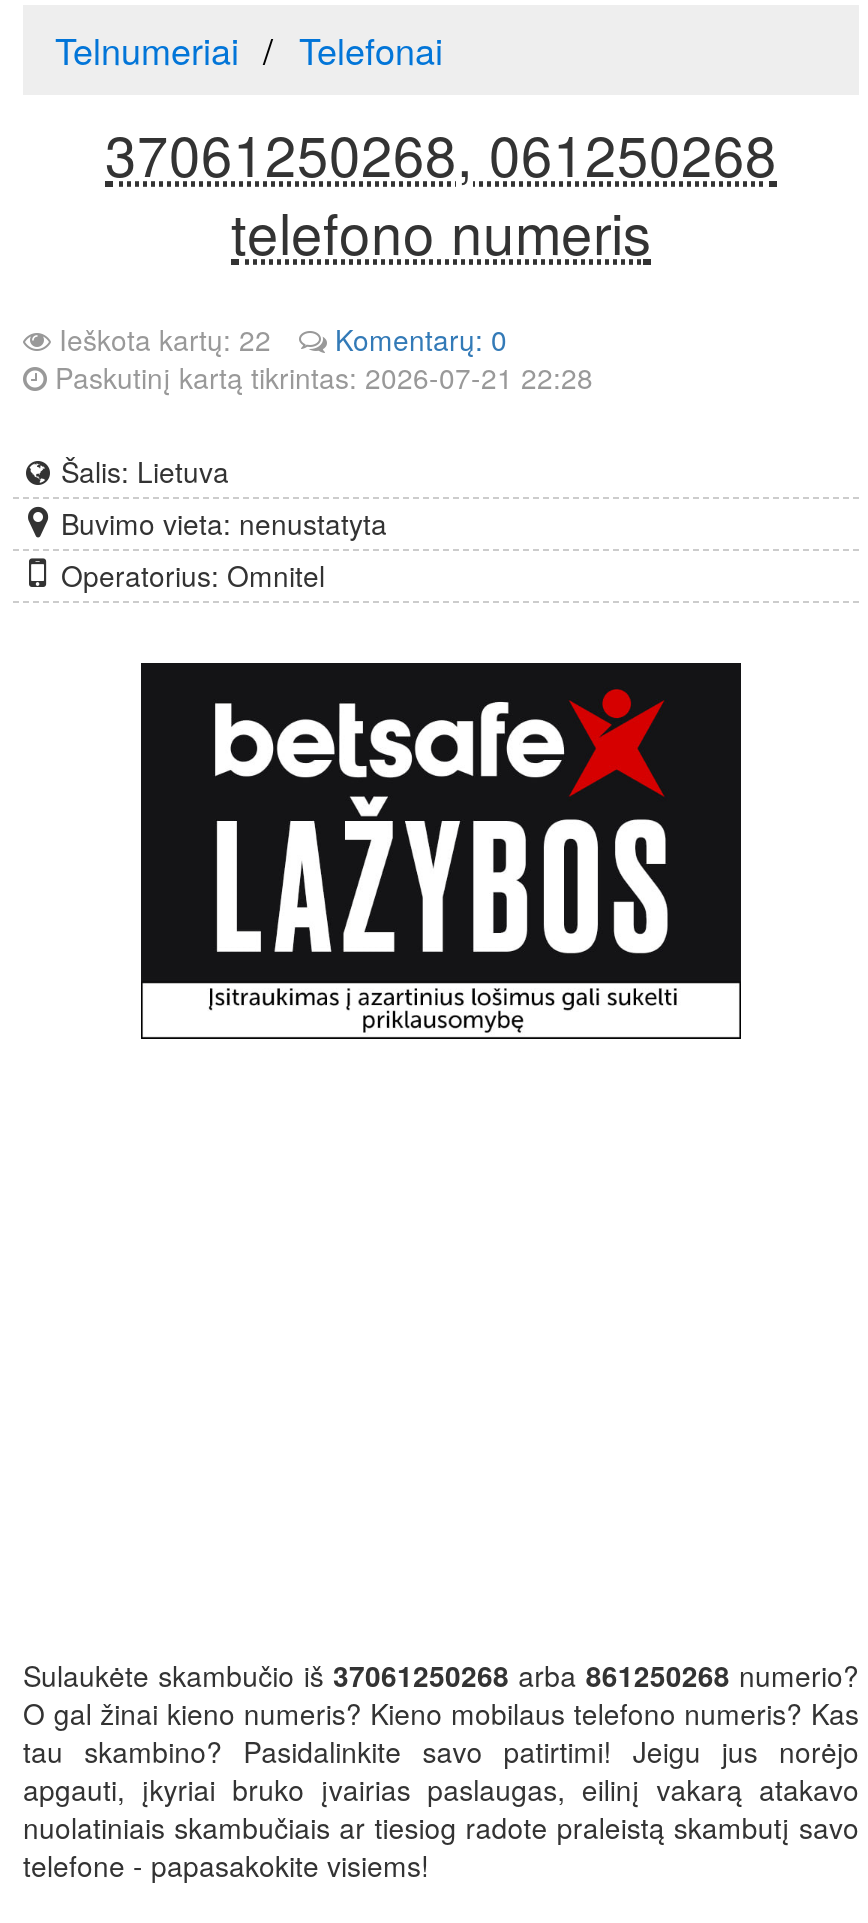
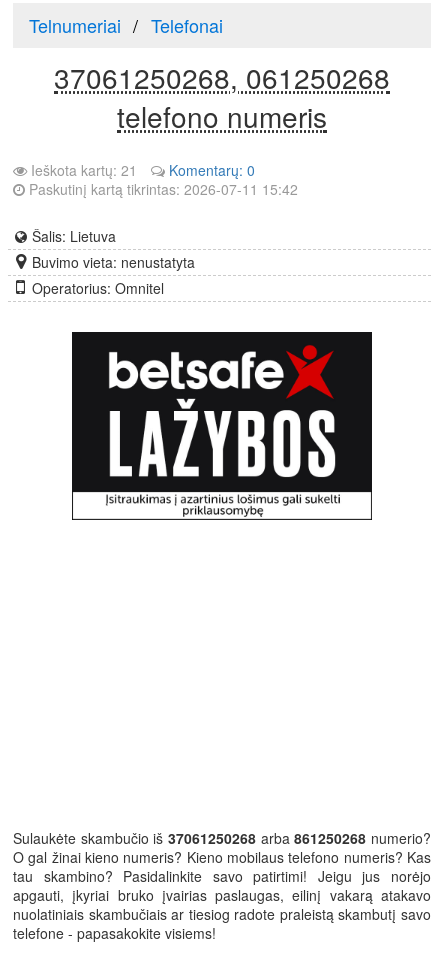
- Ieškota kartų: 22
+ Ieškota kartų: 21

- Paskutinį kartą tikrintas: 2026-07-21 22:28
+ Paskutinį kartą tikrintas: 2026-07-11 15:42
